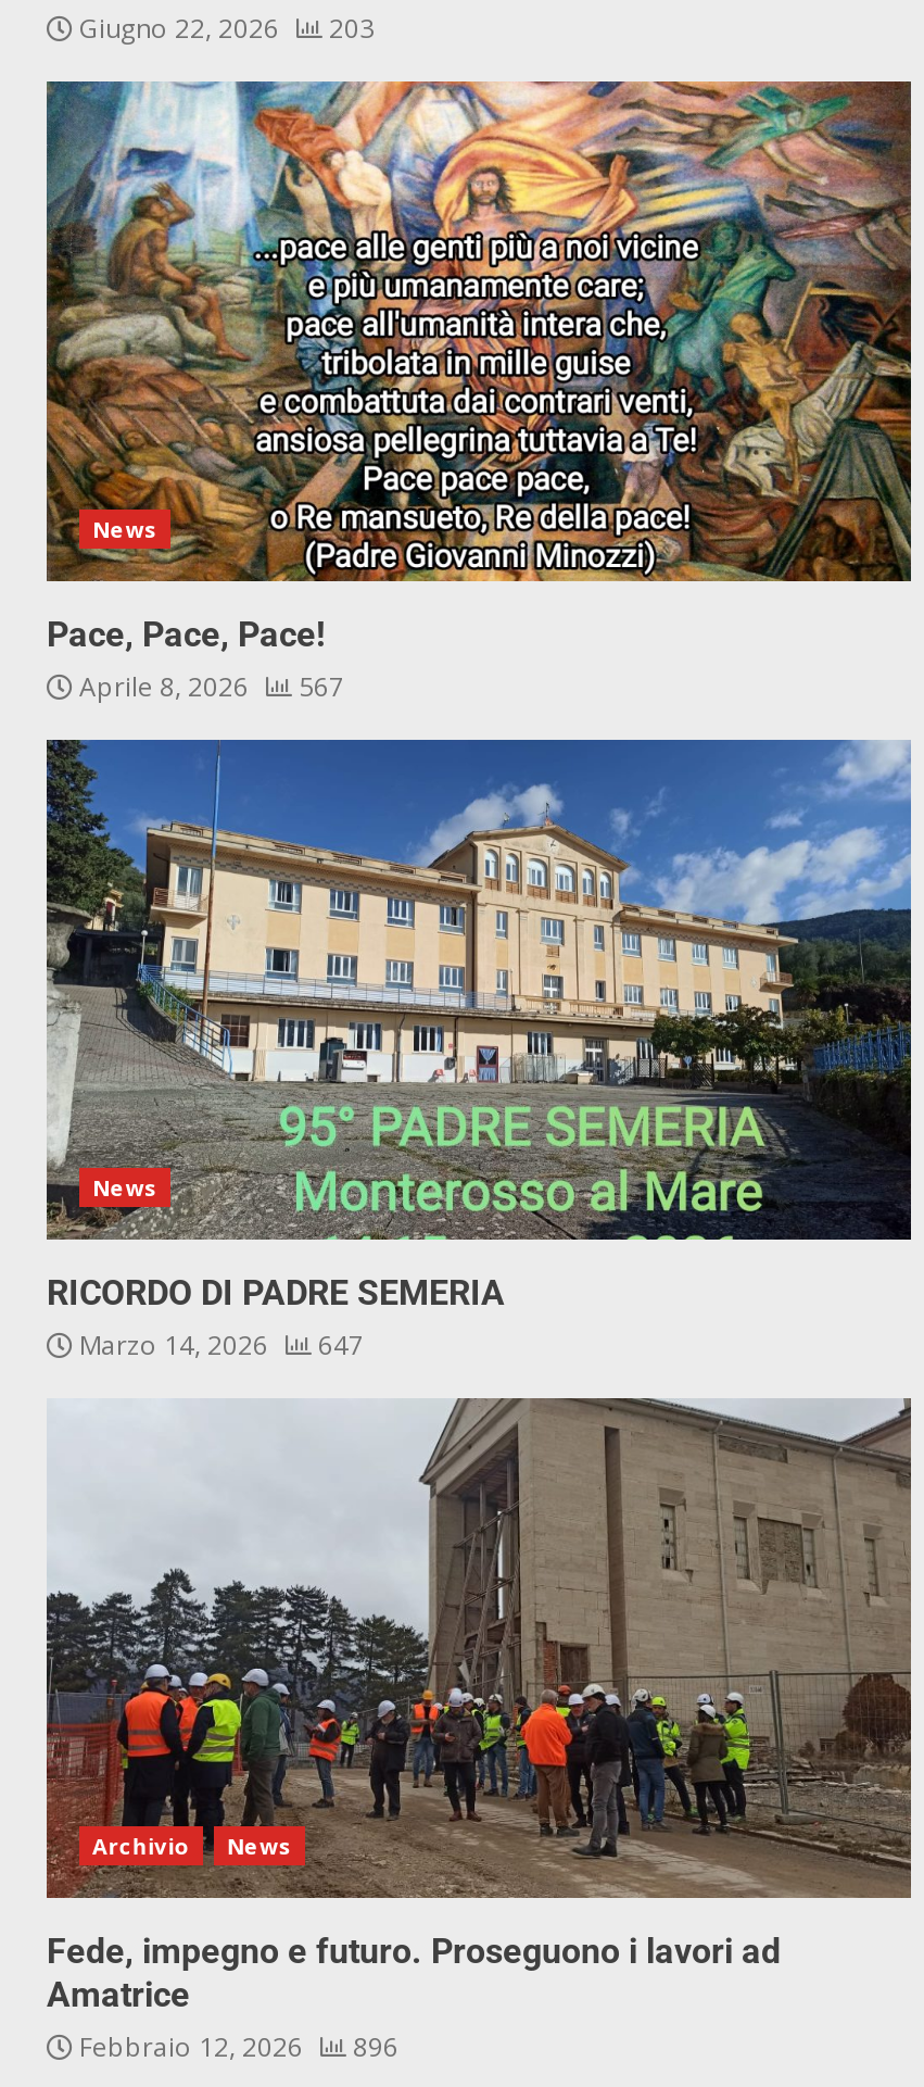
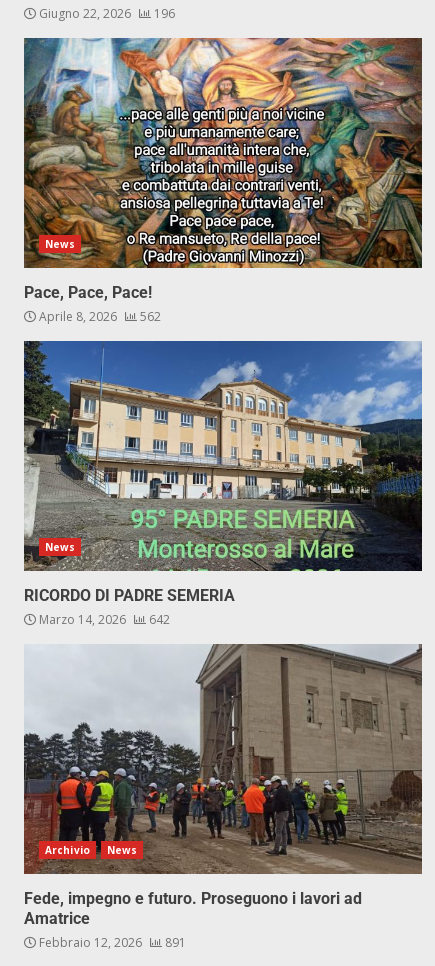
- Giugno 22, 2026 203
+ Giugno 22, 2026 196

- Aprile 8, 2026 567
+ Aprile 8, 2026 562

- Marzo 14, 2026 647
+ Marzo 14, 2026 642

- Febbraio 12, 2026 896
+ Febbraio 12, 2026 891
